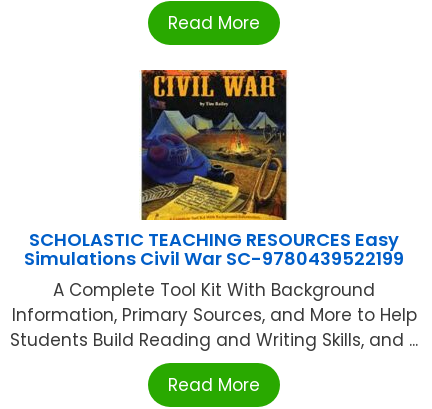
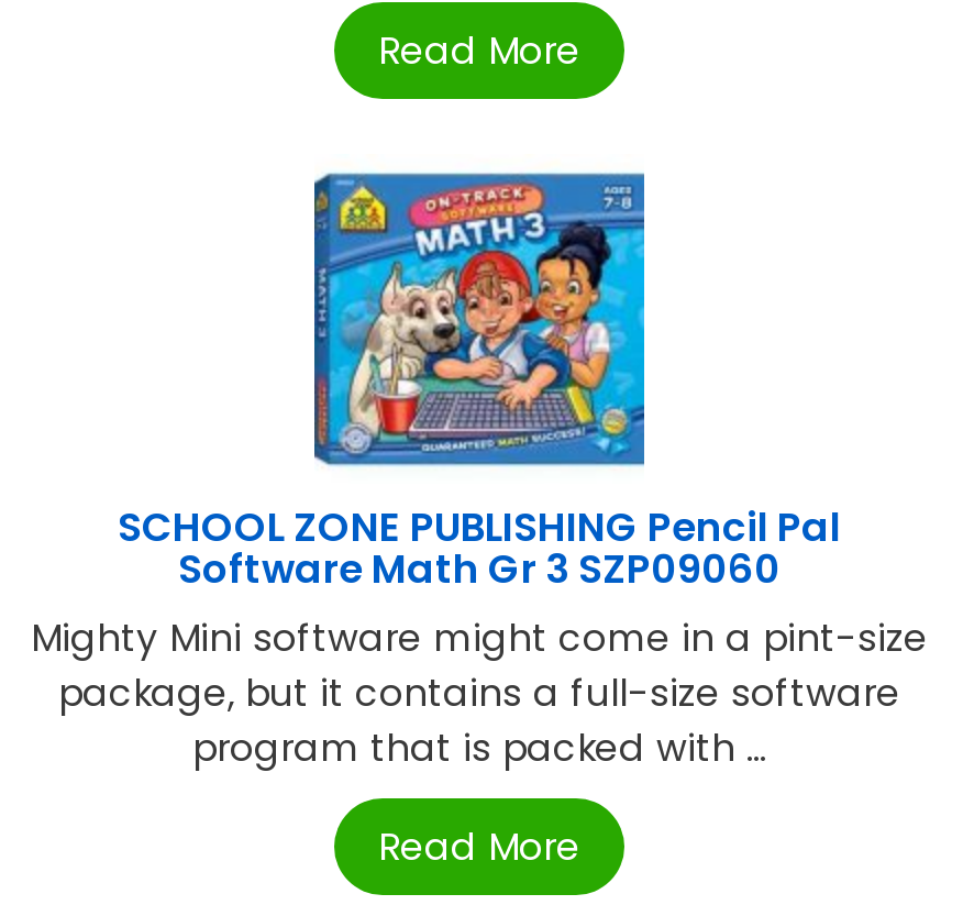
- [image]
- SCHOLASTIC TEACHING RESOURCES Easy
- Simulations Civil War SC-9780439522199
- A Complete Tool Kit With Background
- Information, Primary Sources, and More to Help
- Students Build Reading and Writing Skills, and ...
+ [image]
+ SCHOOL ZONE PUBLISHING Pencil Pal
+ Software Math Gr 3 SZP09060
+ Mighty Mini software might come in a pint-size
+ package, but it contains a full-size software
+ program that is packed with ...
